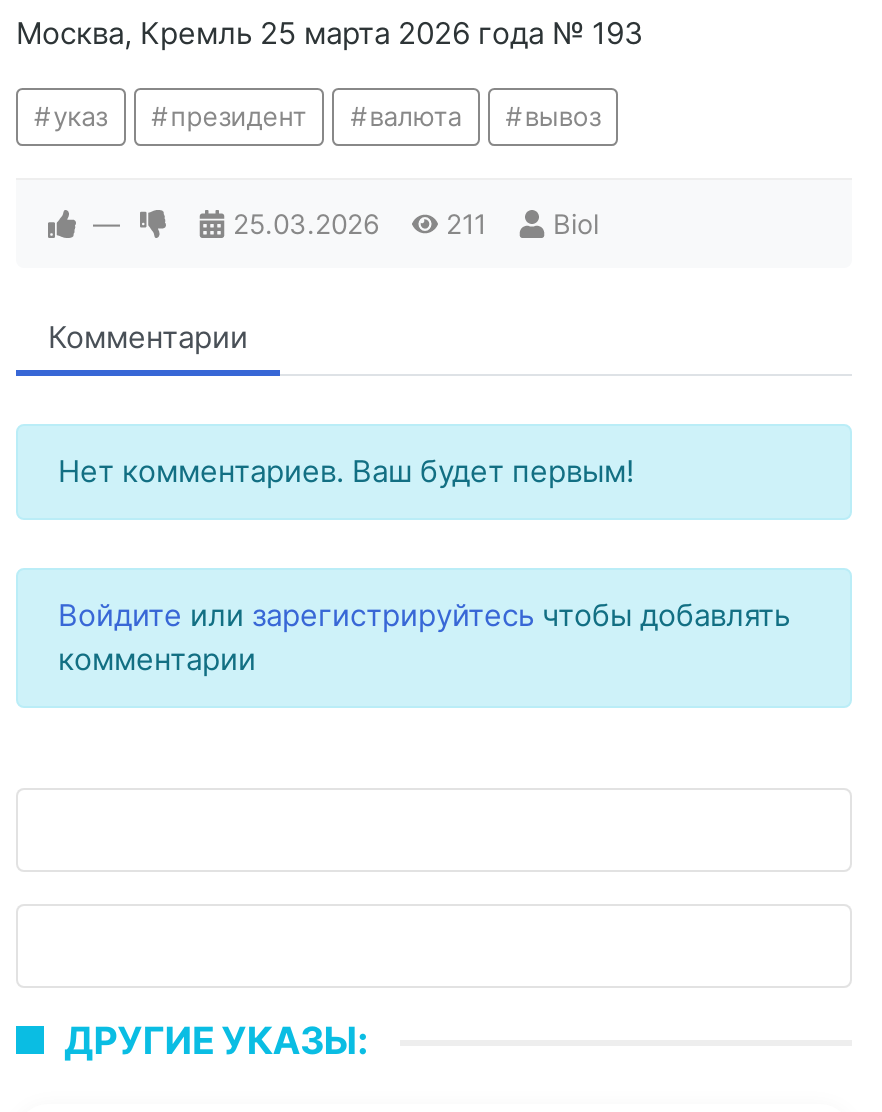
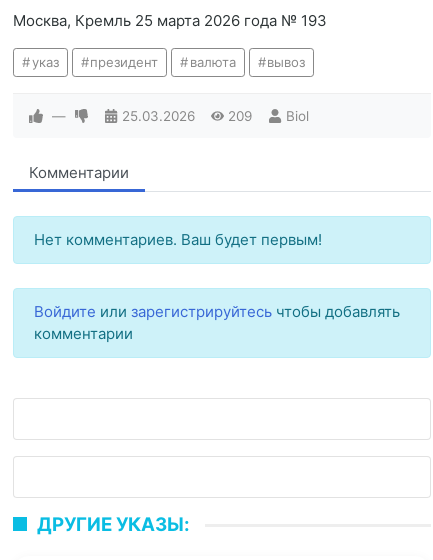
- 25.03.2026 211
+ 25.03.2026 209
